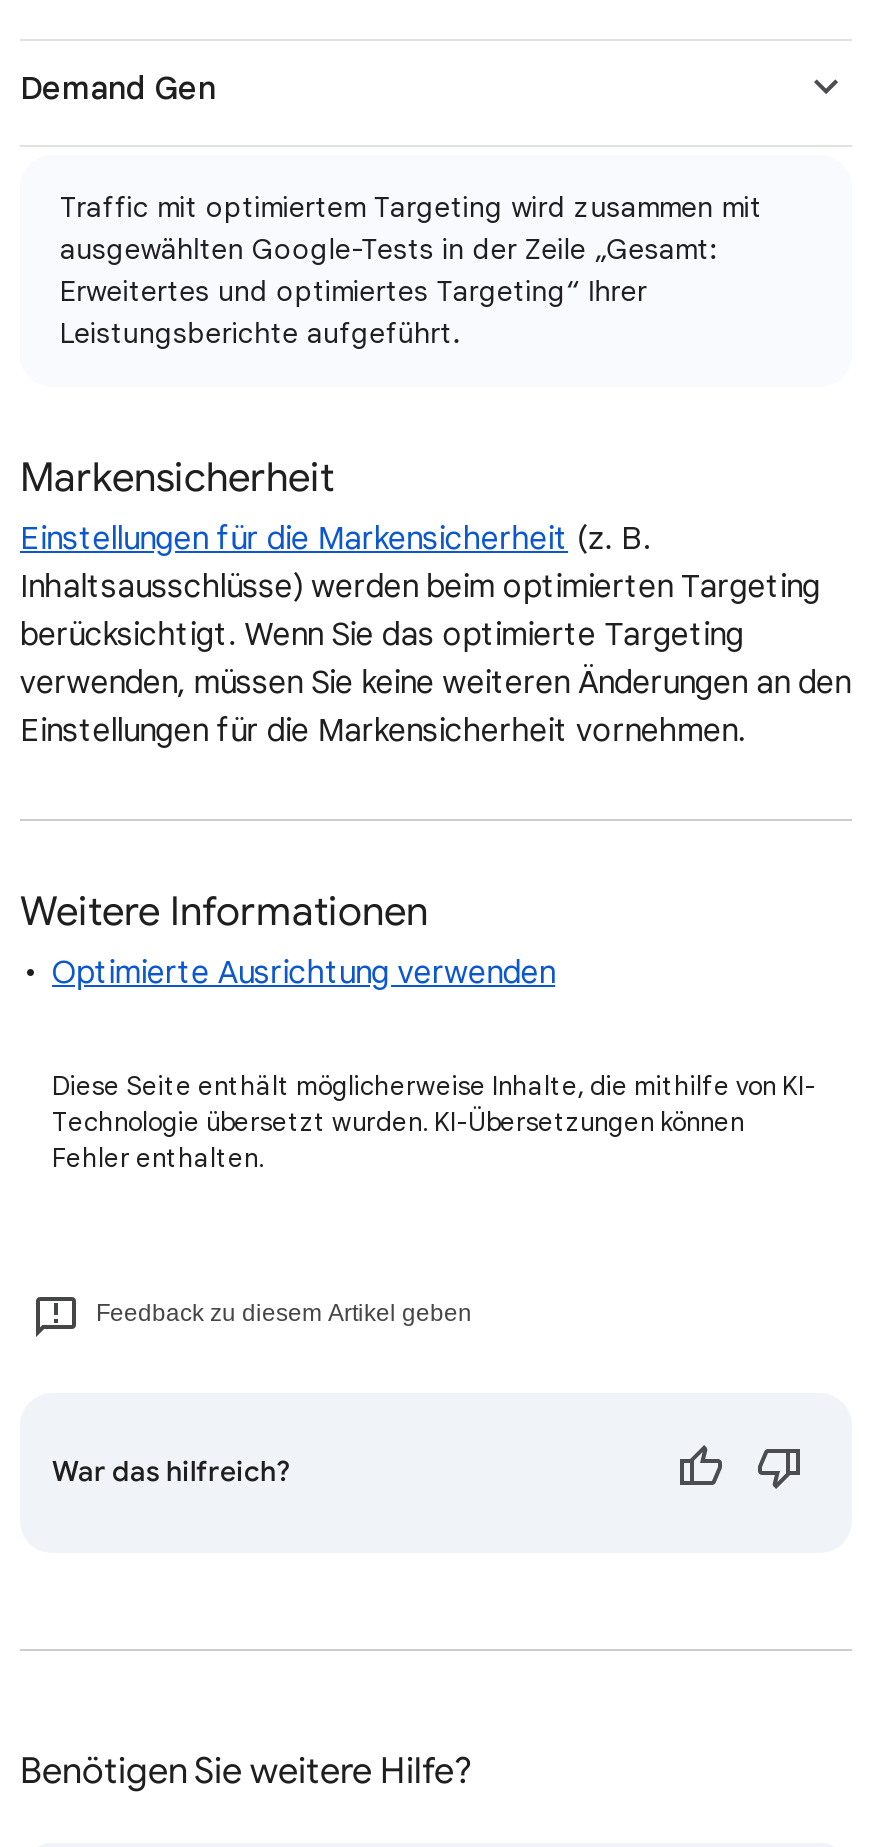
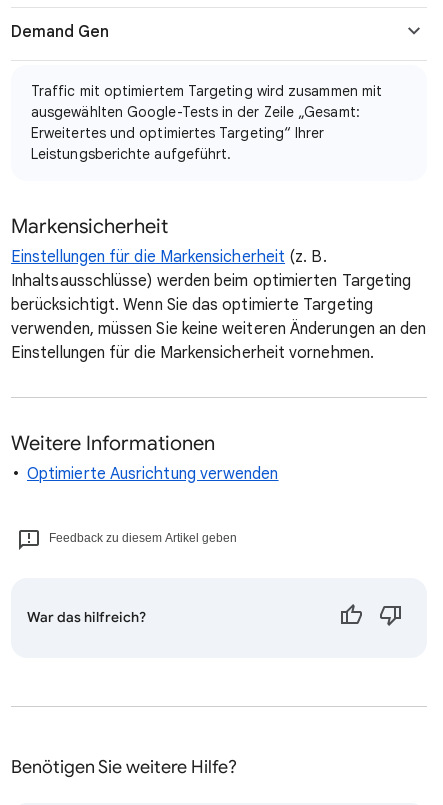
- Diese Seite enthält möglicherweise Inhalte, die mithilfe von KI-
- Technologie übersetzt wurden. KI-Übersetzungen können
- Fehler enthalten.
